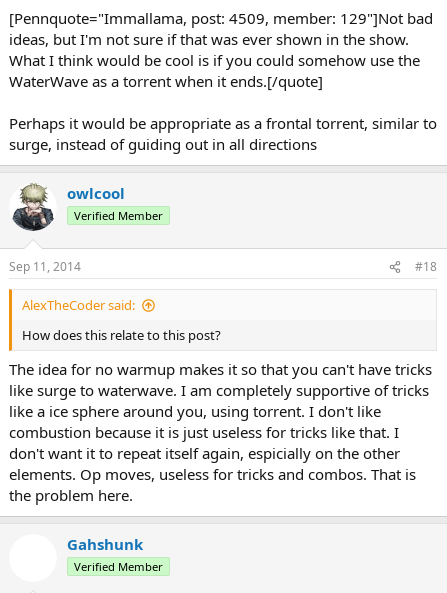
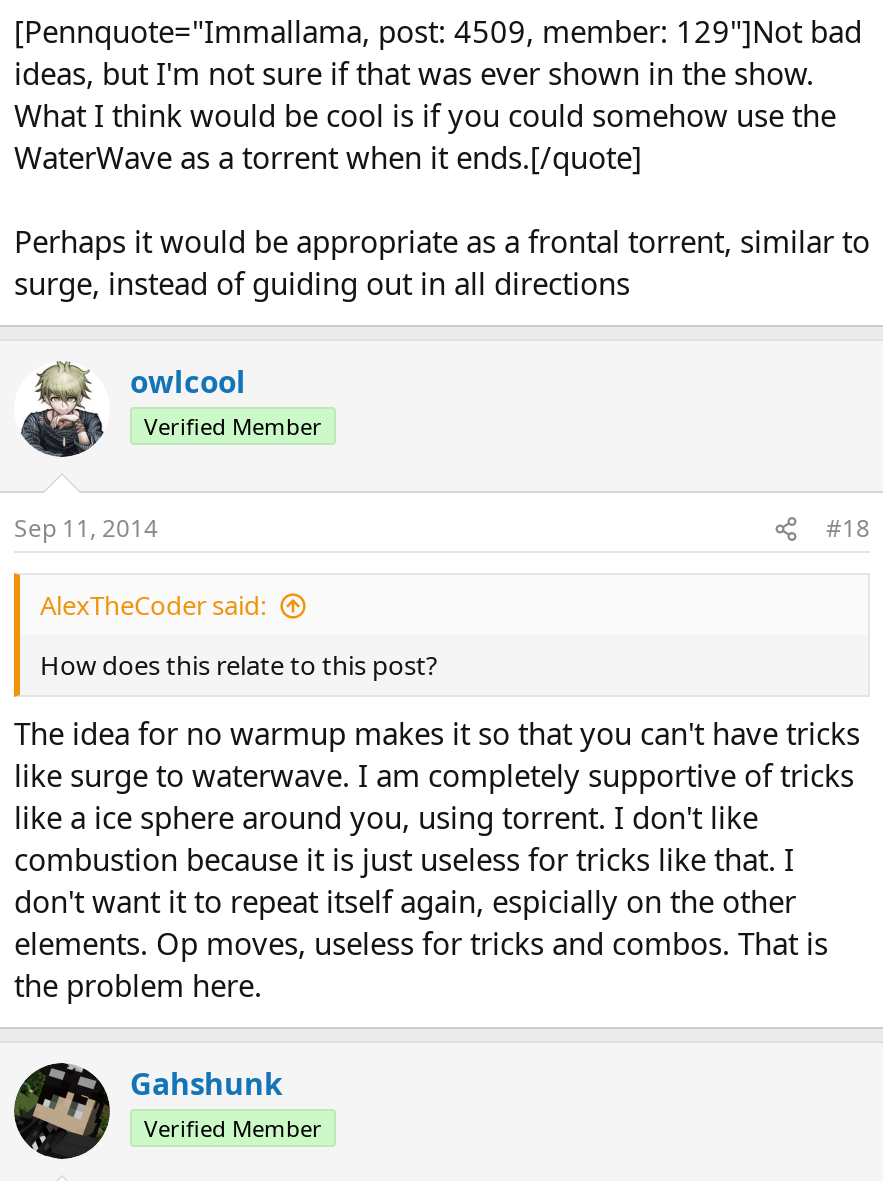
+ [image]
